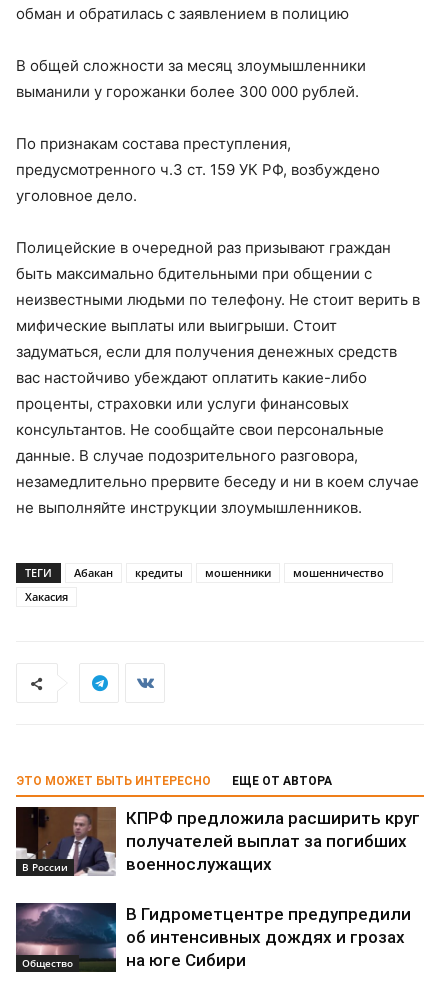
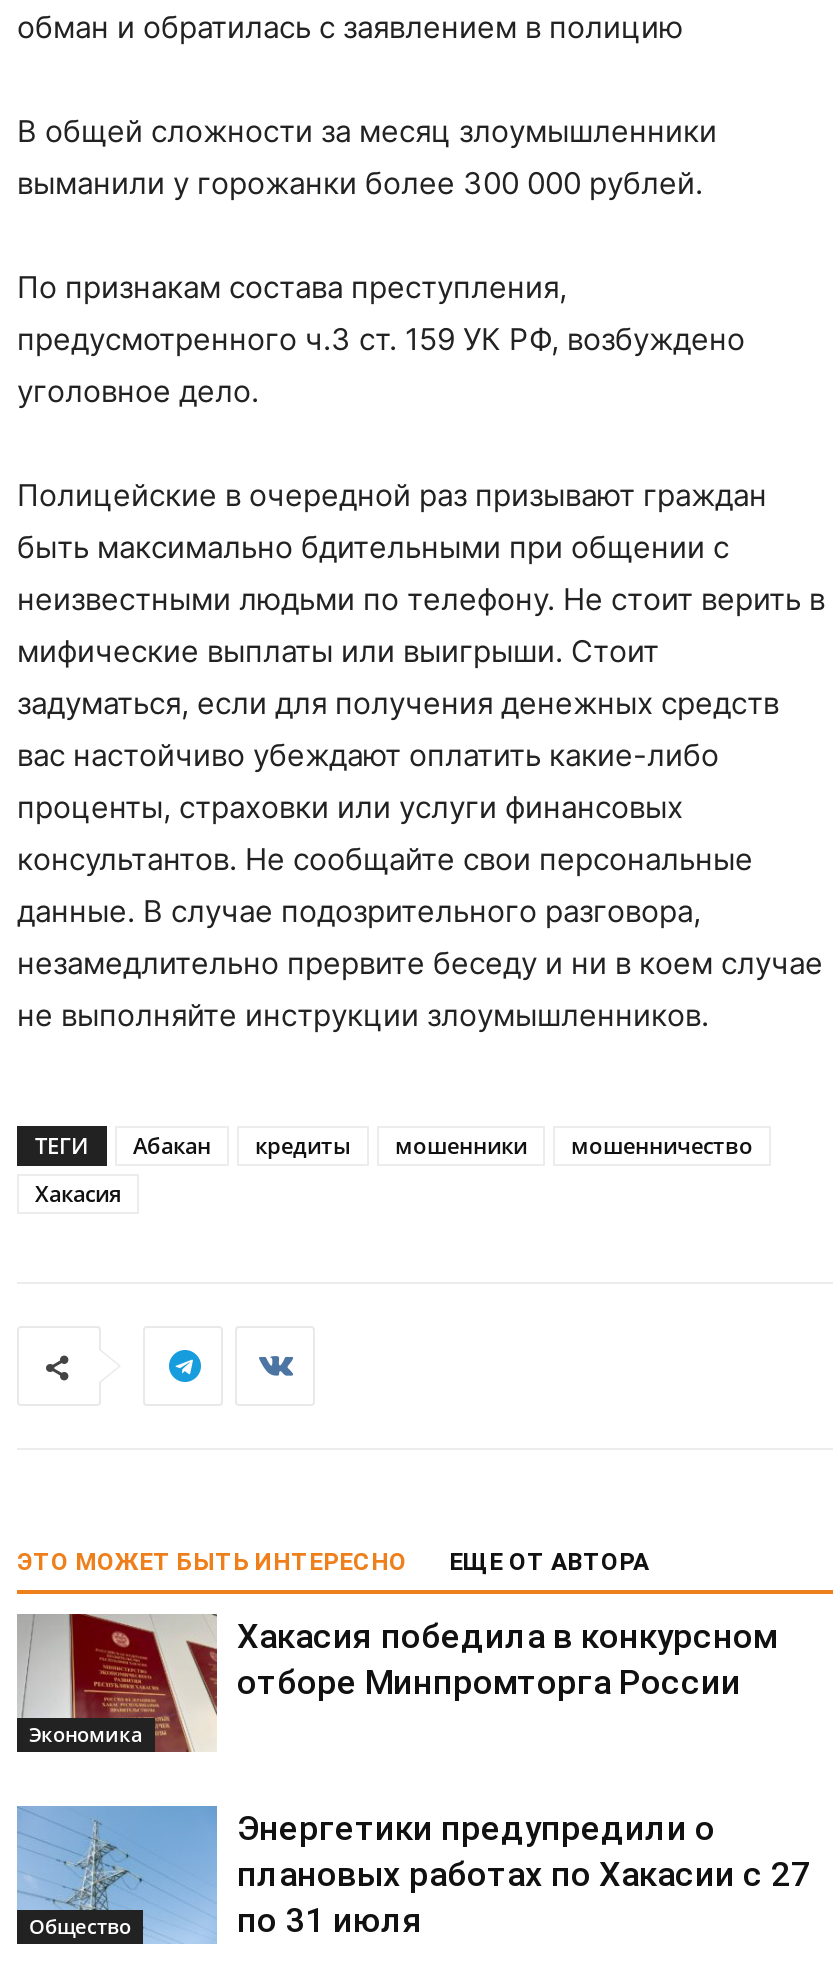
- [image]
- В России
+ [image]
+ Экономика

- КПРФ предложила расширить круг
- получателей выплат за погибших
- военнослужащих
+ Хакасия победила в конкурсном
+ отборе Минпромторга России

- [image]
- В Гидрометцентре предупредили
- об интенсивных дождях и грозах
- на юге Сибири
+ [image]
+ Энергетики предупредили о
+ плановых работах по Хакасии с 27
+ по 31 июля
